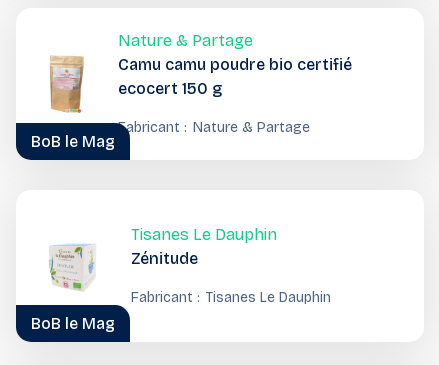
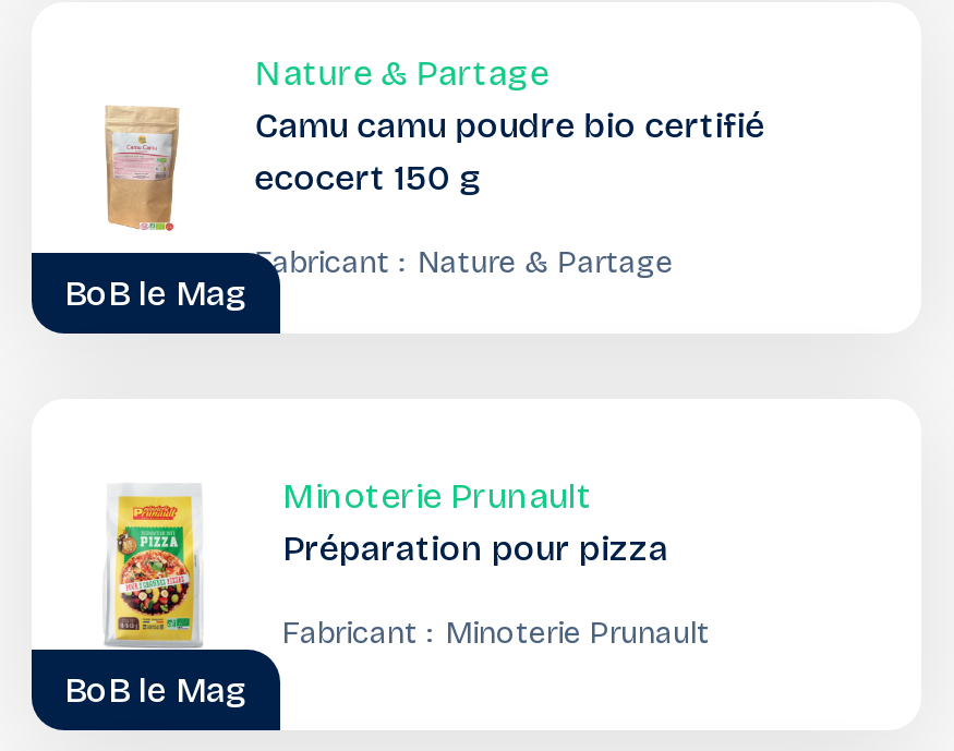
- [image]
- Tisanes Le Dauphin
- Zénitude
+ [image]
+ Minoterie Prunault
+ Préparation pour pizza

- Fabricant : Tisanes Le Dauphin
+ Fabricant : Minoterie Prunault
